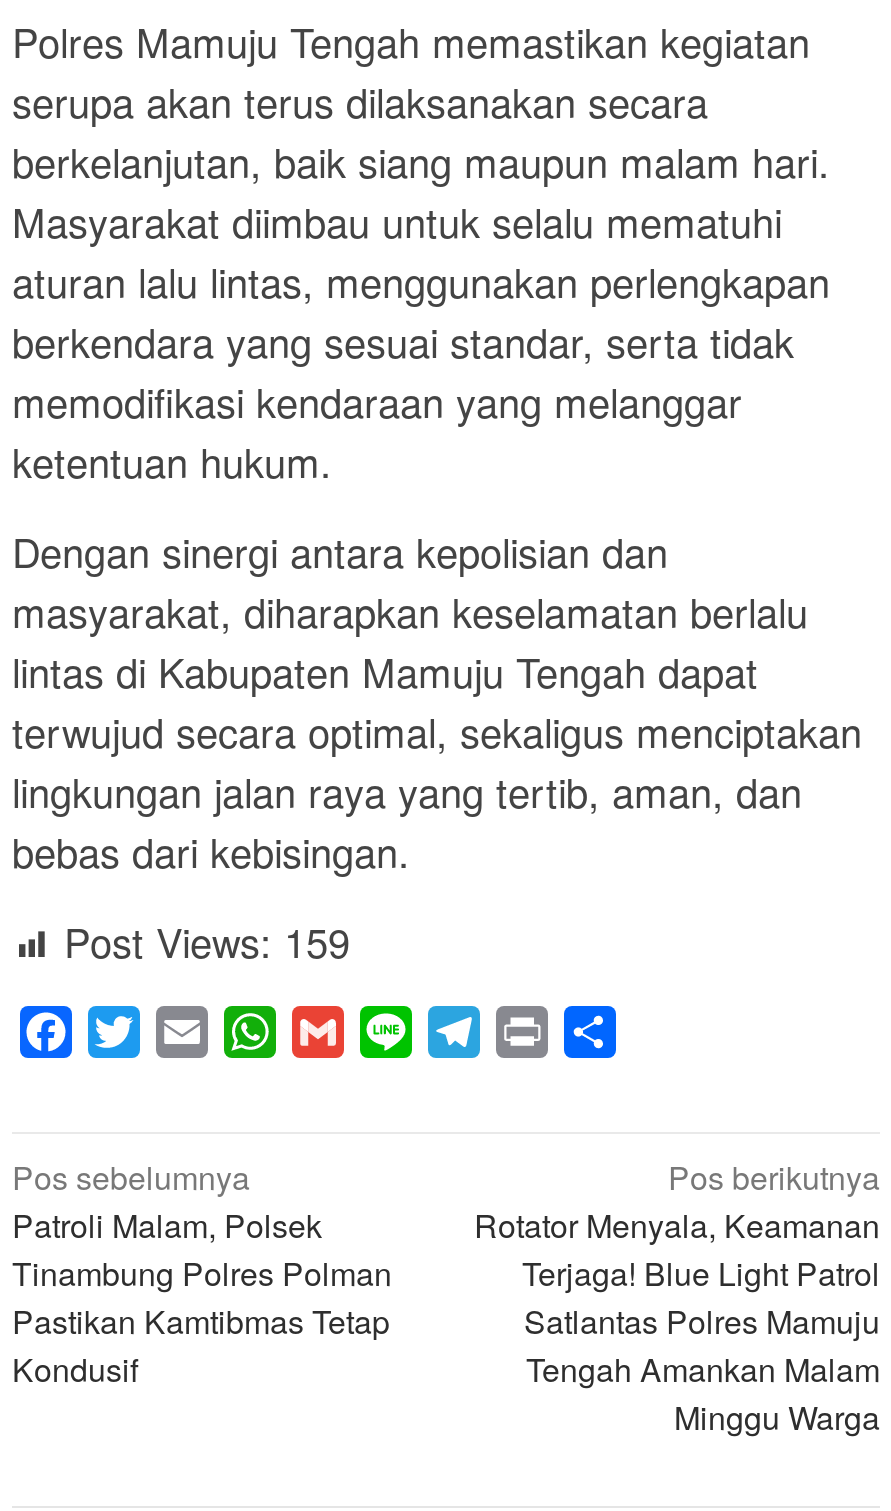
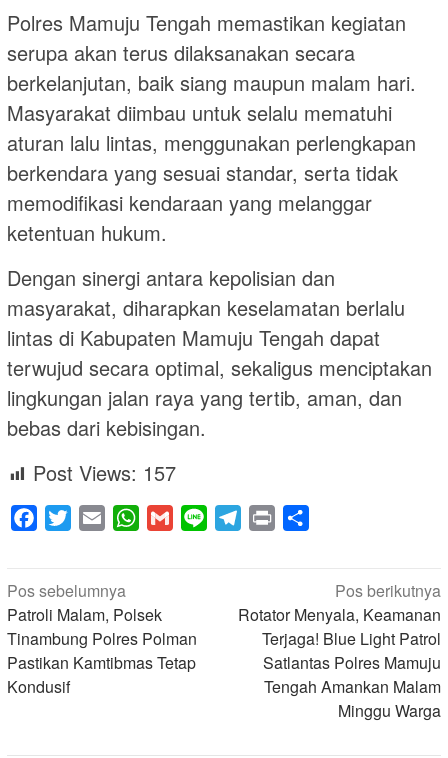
- Post Views: 159
+ Post Views: 157
